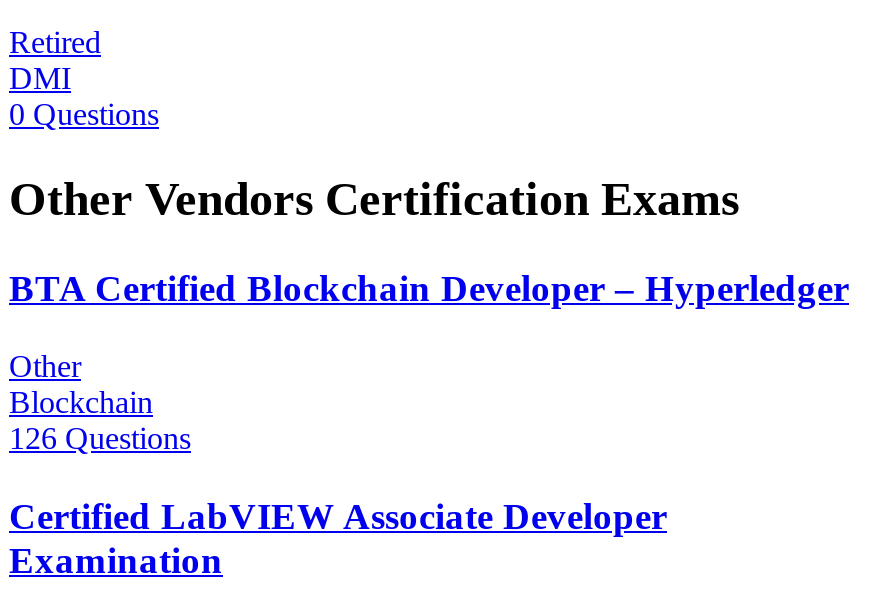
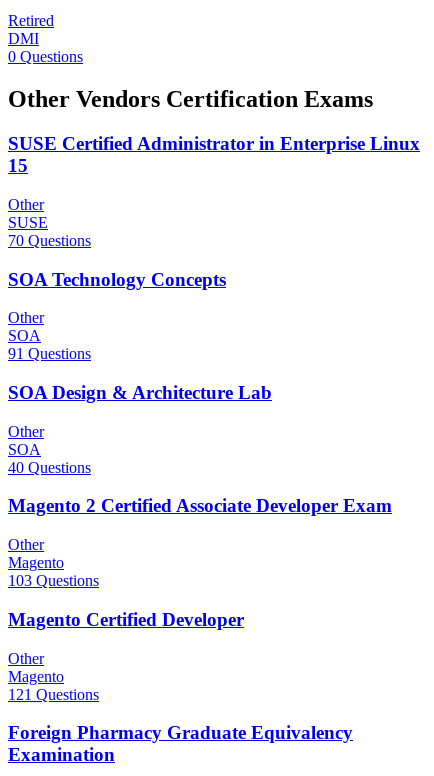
- BTA Certified Blockchain Developer – Hyperledger
+ SUSE Certified Administrator in Enterprise Linux
+ 15

- Blockchain
- 126 Questions
- Certified LabVIEW Associate Developer
+ SUSE
+ 70 Questions
+ SOA Technology Concepts
+ Other
+ SOA
+ 91 Questions
+ SOA Design & Architecture Lab
+ Other
+ SOA
+ 40 Questions
+ Magento 2 Certified Associate Developer Exam
+ Other
+ Magento
+ 103 Questions
+ Magento Certified Developer
+ Other
+ Magento
+ 121 Questions
+ Foreign Pharmacy Graduate Equivalency
